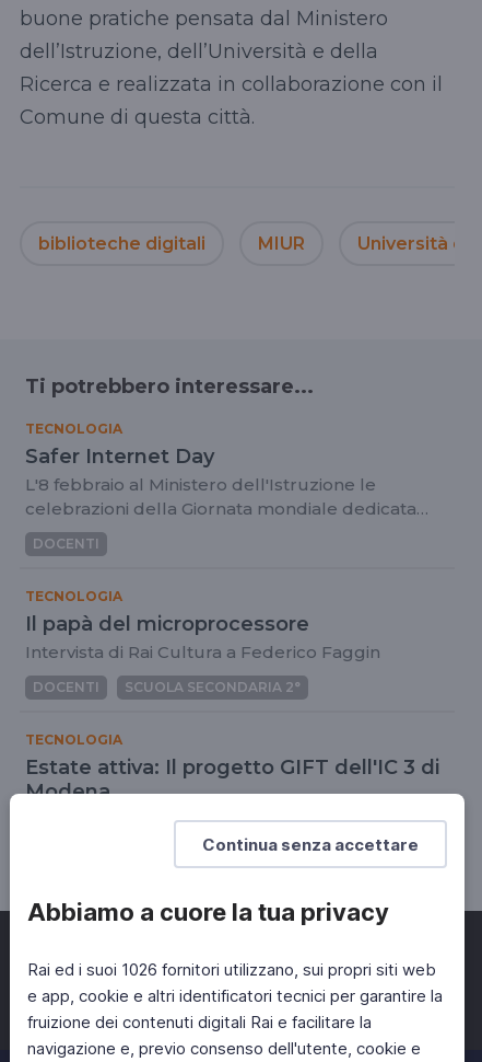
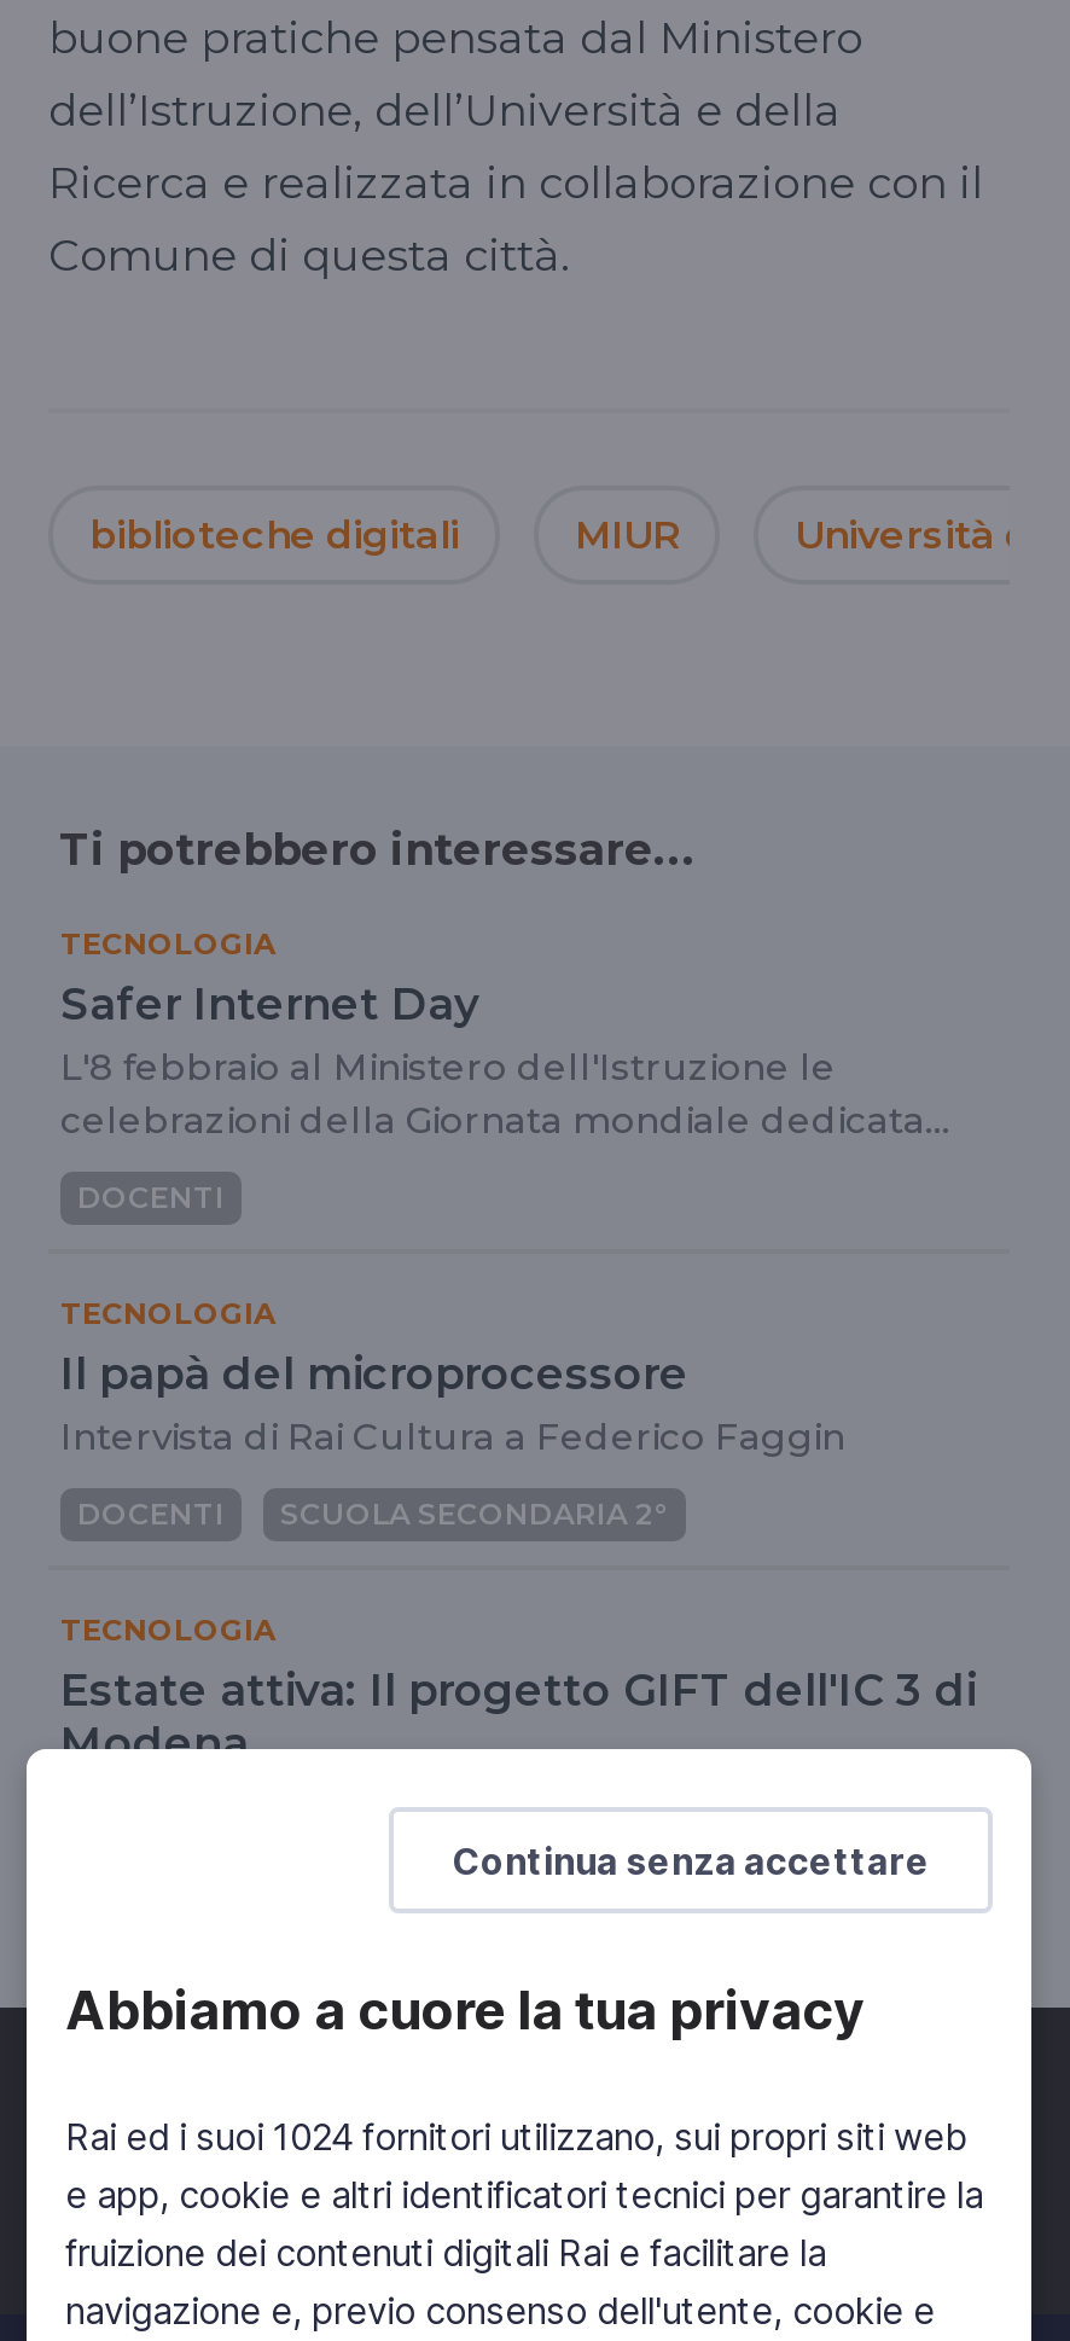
- Rai ed i suoi 1026 fornitori utilizzano, sui propri siti web
+ Rai ed i suoi 1024 fornitori utilizzano, sui propri siti web
